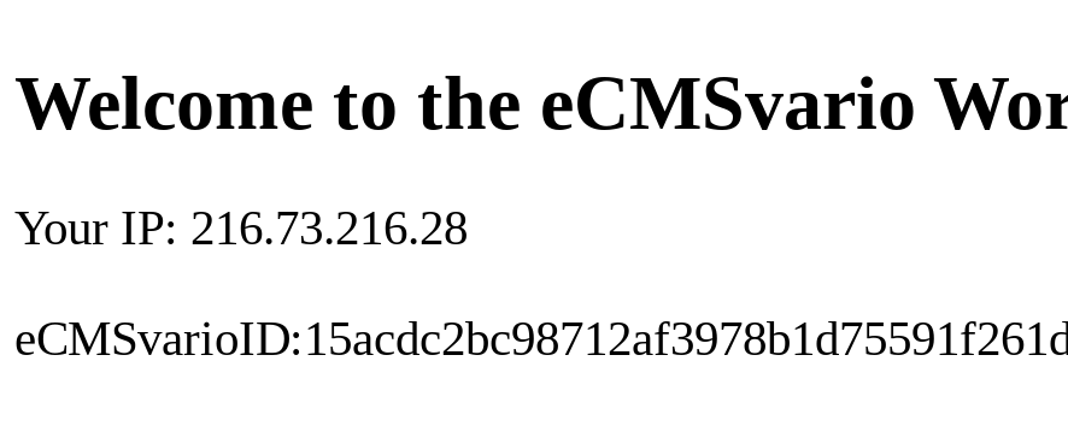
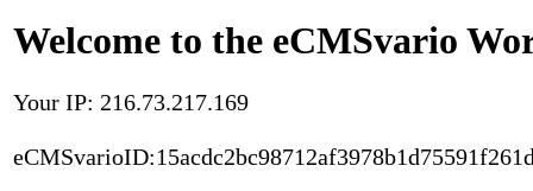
- Your IP: 216.73.216.28
+ Your IP: 216.73.217.169
